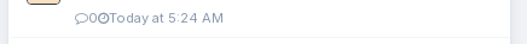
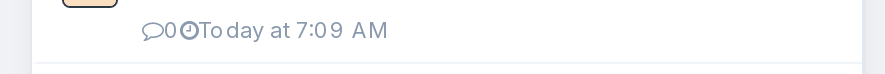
- 0 Today at 5:24 AM
+ 0 Today at 7:09 AM
